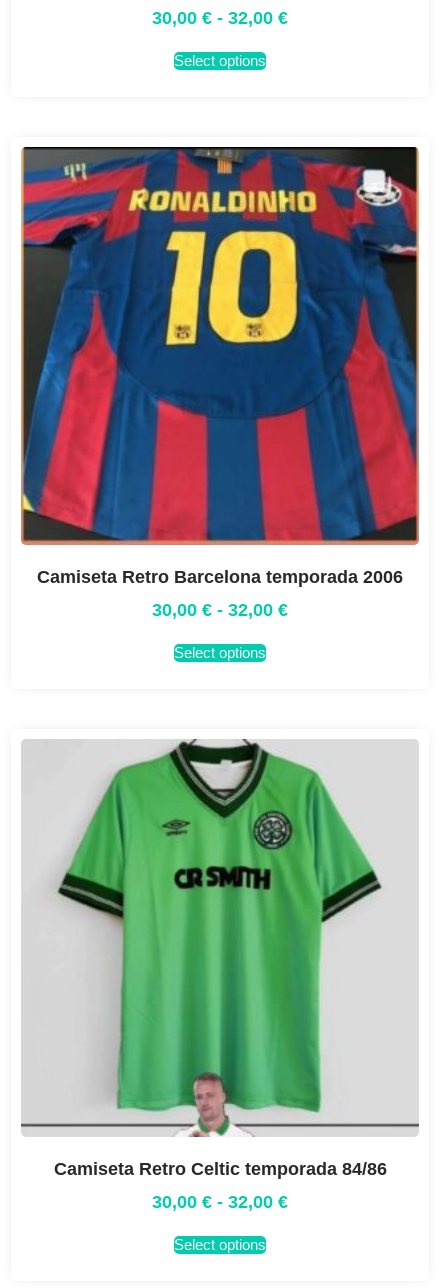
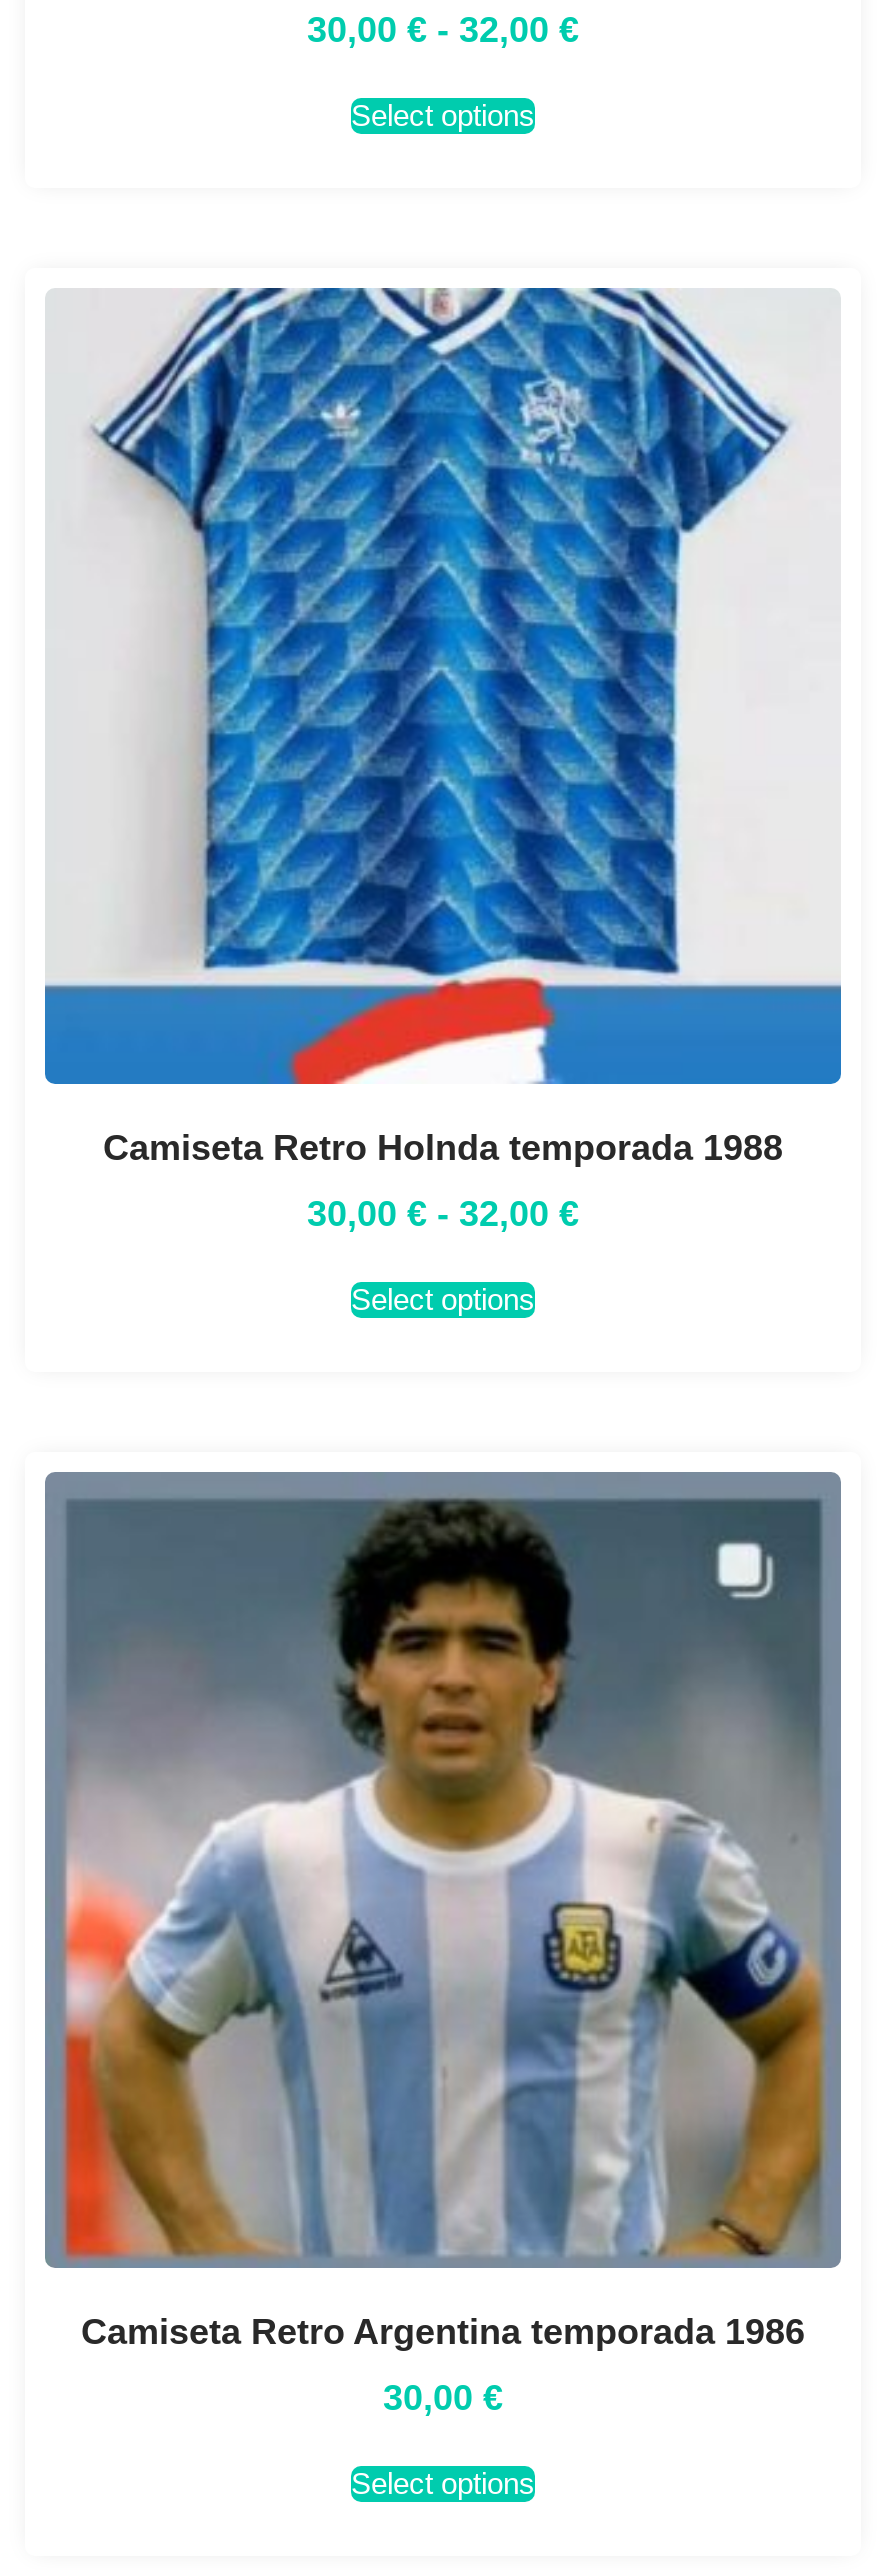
- [image]
- Camiseta Retro Barcelona temporada 2006
+ [image]
+ Camiseta Retro Holnda temporada 1988

- [image]
- Camiseta Retro Celtic temporada 84/86
+ [image]
+ Camiseta Retro Argentina temporada 1986

- 30,00 € - 32,00 €
+ 30,00 €
